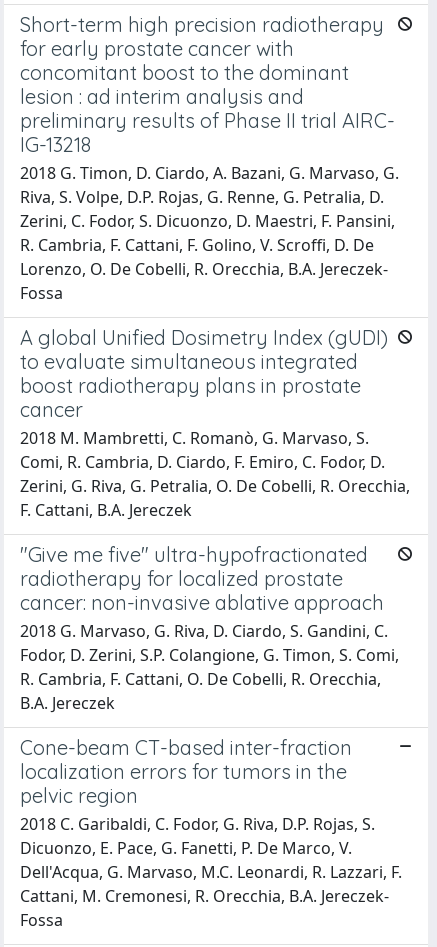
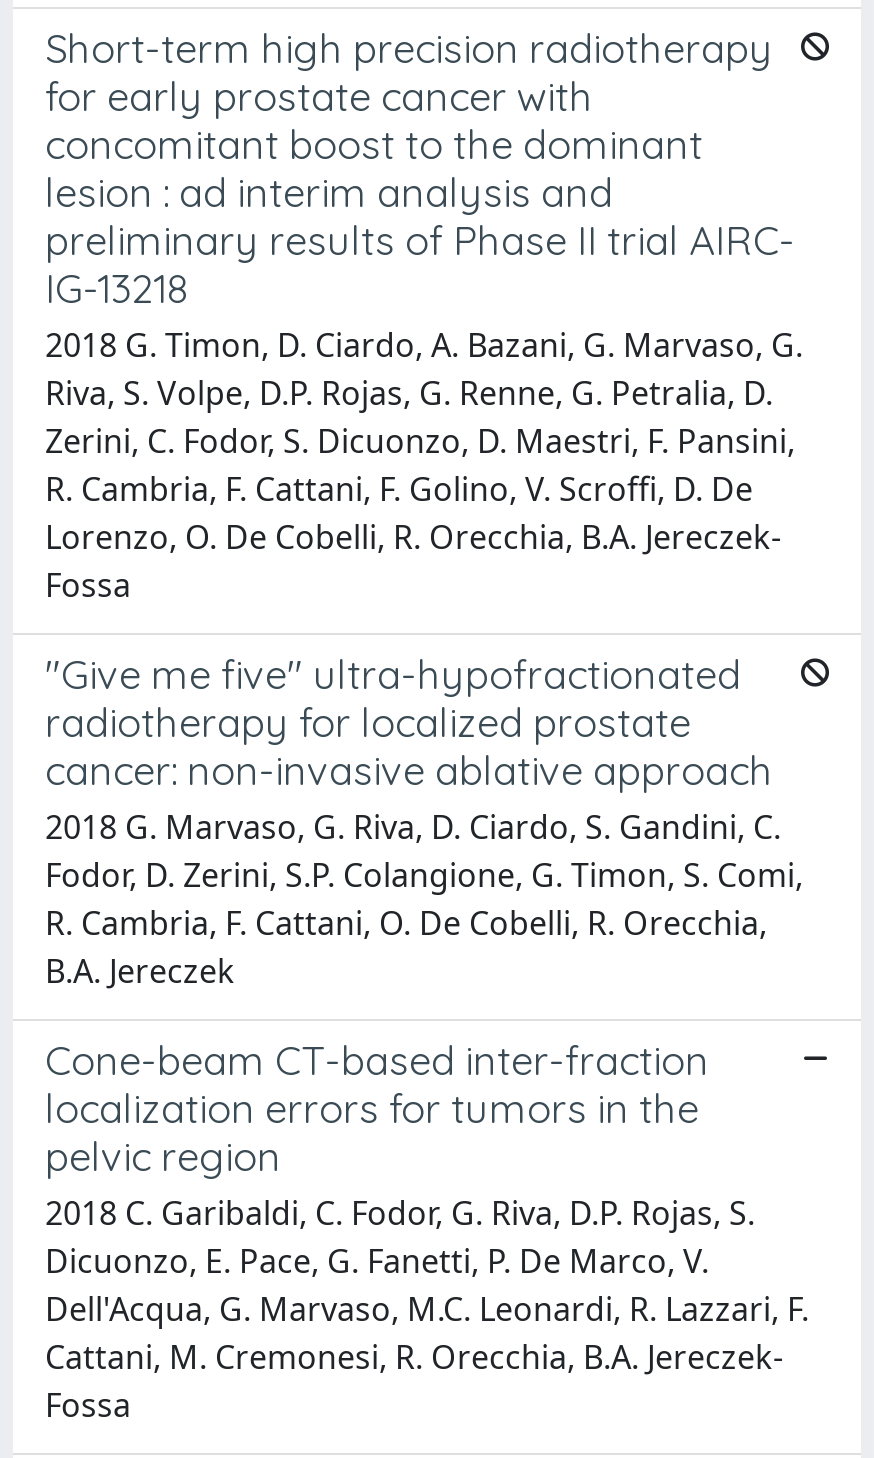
- A global Unified Dosimetry Index (gUDI)
- to evaluate simultaneous integrated
- boost radiotherapy plans in prostate
- cancer
- 2018 M. Mambretti, C. Romanò, G. Marvaso, S.
- Comi, R. Cambria, D. Ciardo, F. Emiro, C. Fodor, D.
- Zerini, G. Riva, G. Petralia, O. De Cobelli, R. Orecchia,
- F. Cattani, B.A. Jereczek
